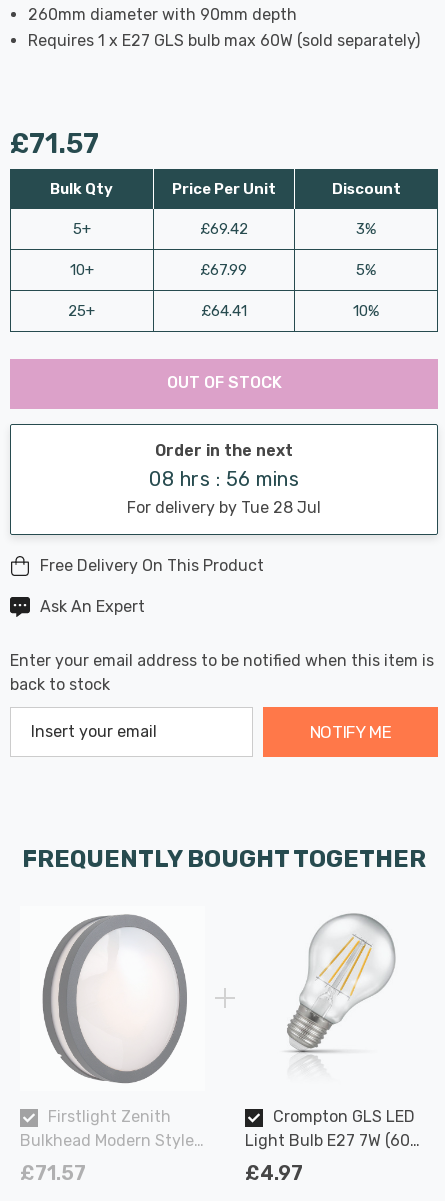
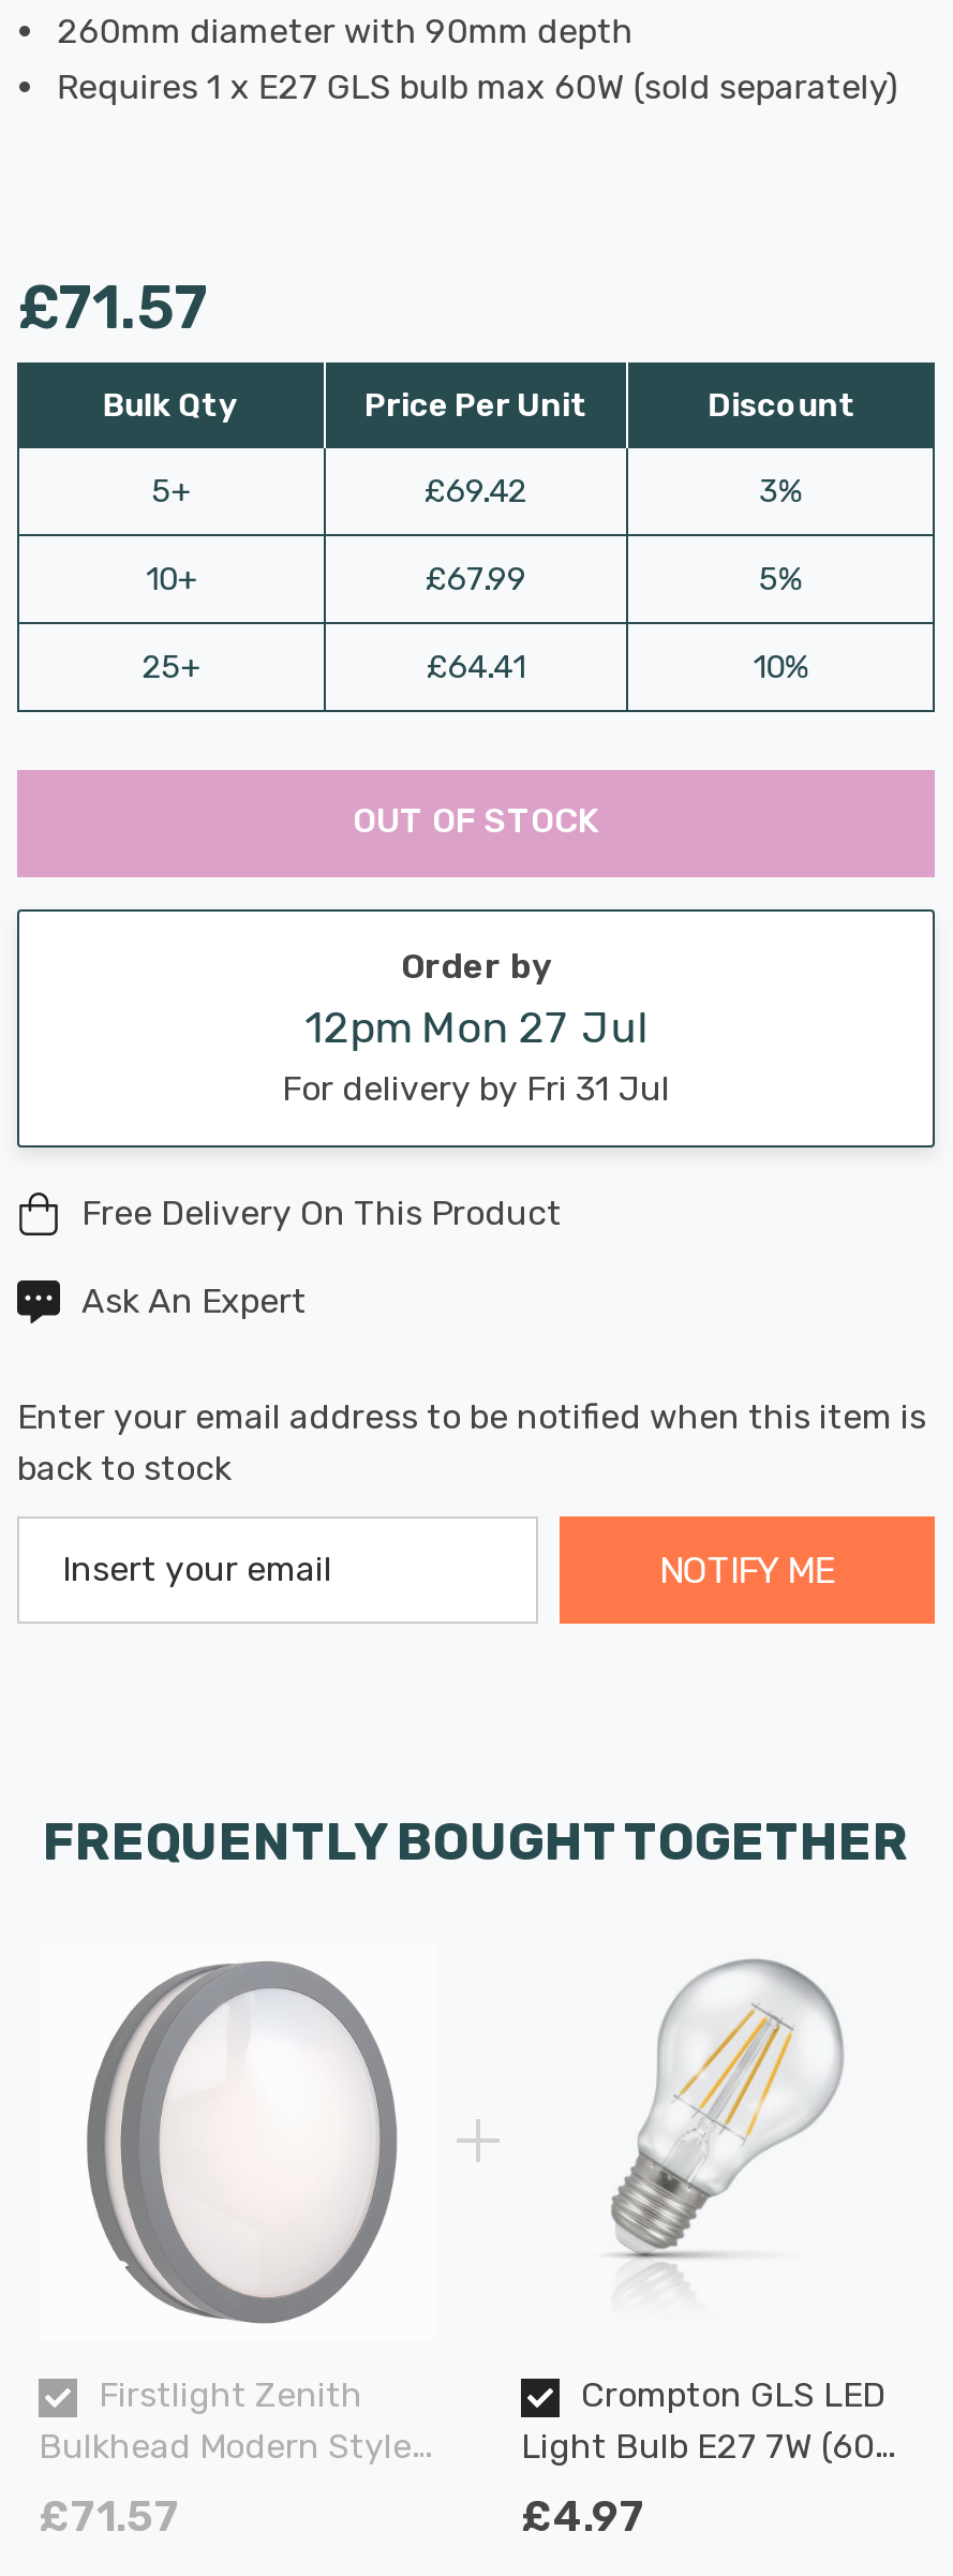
- Order in the next
- 08 hrs : 56 mins
- For delivery by Tue 28 Jul
+ Order by
+ 12pm Mon 27 Jul
+ For delivery by Fri 31 Jul
